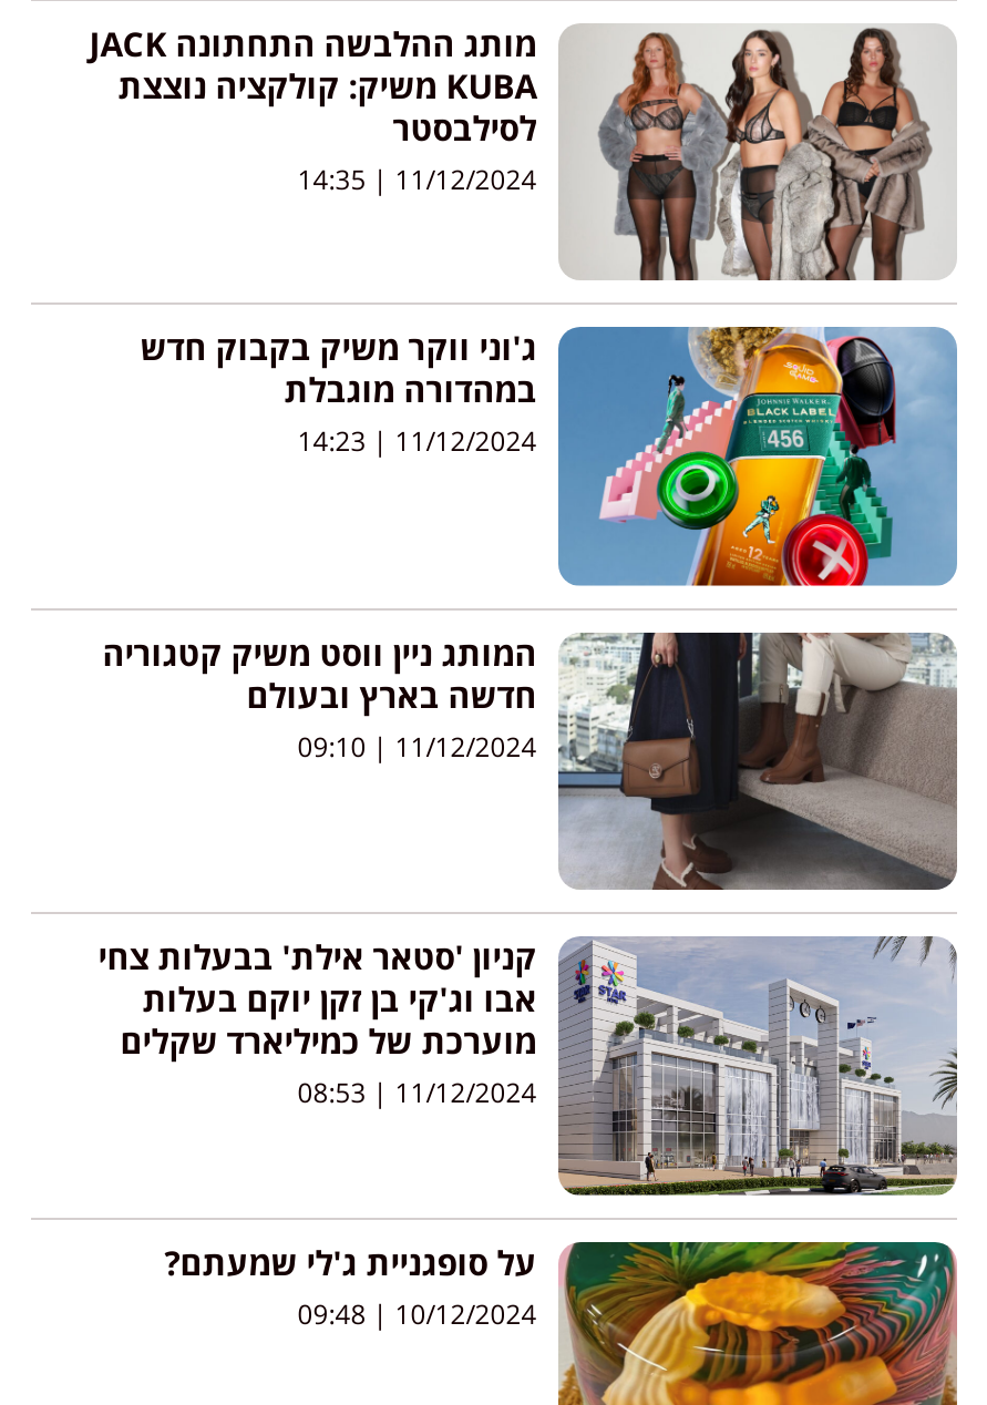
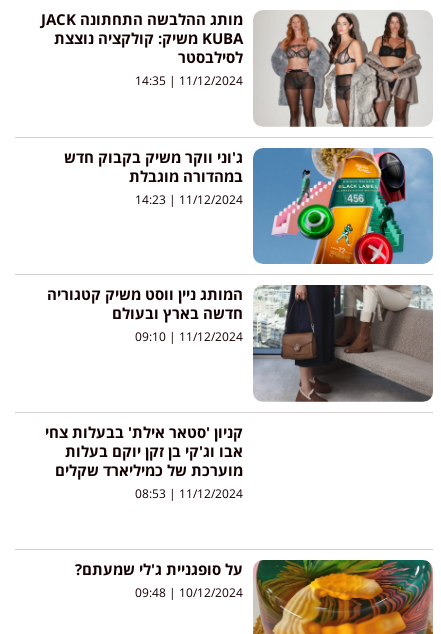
- [image]
